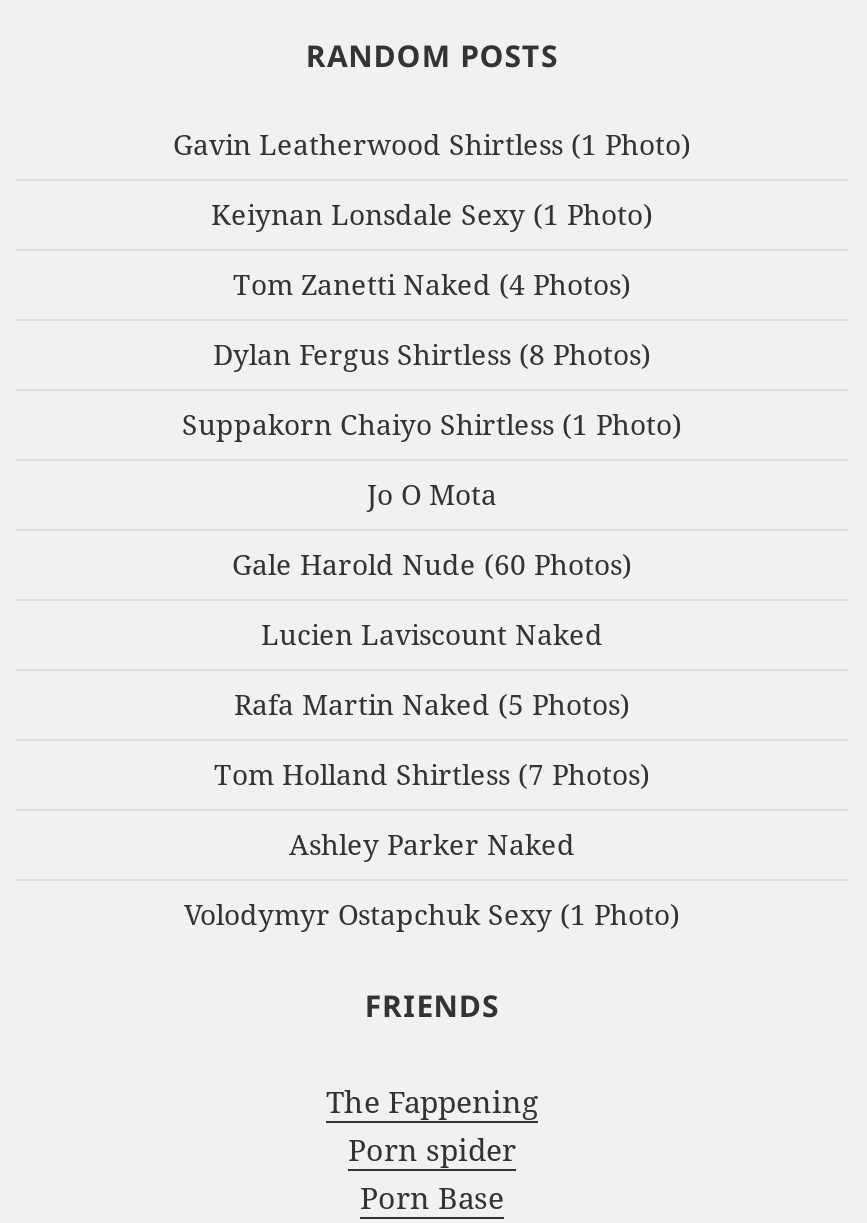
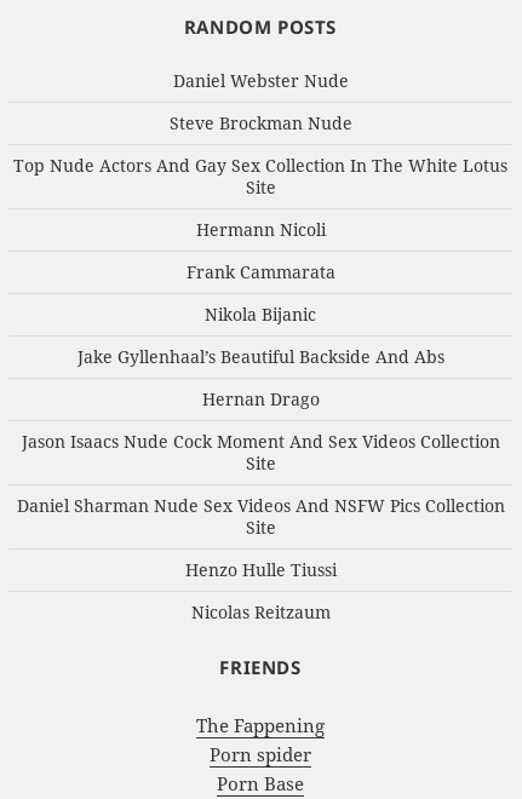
- Gavin Leatherwood Shirtless (1 Photo)
+ Daniel Webster Nude

- Keiynan Lonsdale Sexy (1 Photo)
+ Steve Brockman Nude

- Tom Zanetti Naked (4 Photos)
+ Top Nude Actors And Gay Sex Collection In The White Lotus
+ Site

- Dylan Fergus Shirtless (8 Photos)
+ Hermann Nicoli

- Suppakorn Chaiyo Shirtless (1 Photo)
+ Frank Cammarata

- Jo O Mota
+ Nikola Bijanic

- Gale Harold Nude (60 Photos)
+ Jake Gyllenhaal’s Beautiful Backside And Abs

- Lucien Laviscount Naked
+ Hernan Drago

- Rafa Martin Naked (5 Photos)
+ Jason Isaacs Nude Cock Moment And Sex Videos Collection
+ Site

- Tom Holland Shirtless (7 Photos)
+ Daniel Sharman Nude Sex Videos And NSFW Pics Collection
+ Site

- Ashley Parker Naked
+ Henzo Hulle Tiussi

- Volodymyr Ostapchuk Sexy (1 Photo)
+ Nicolas Reitzaum
